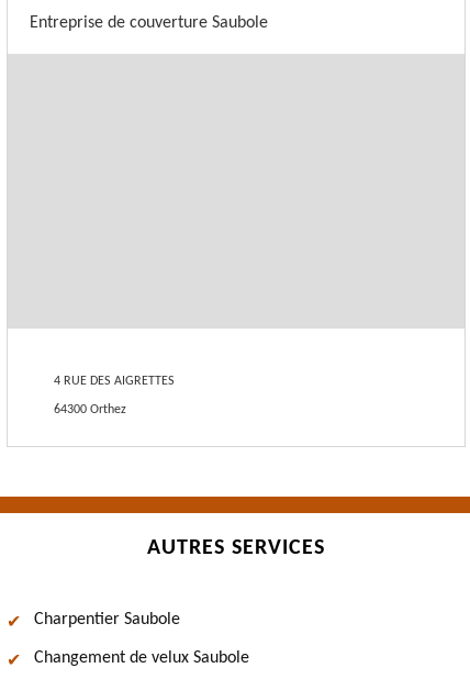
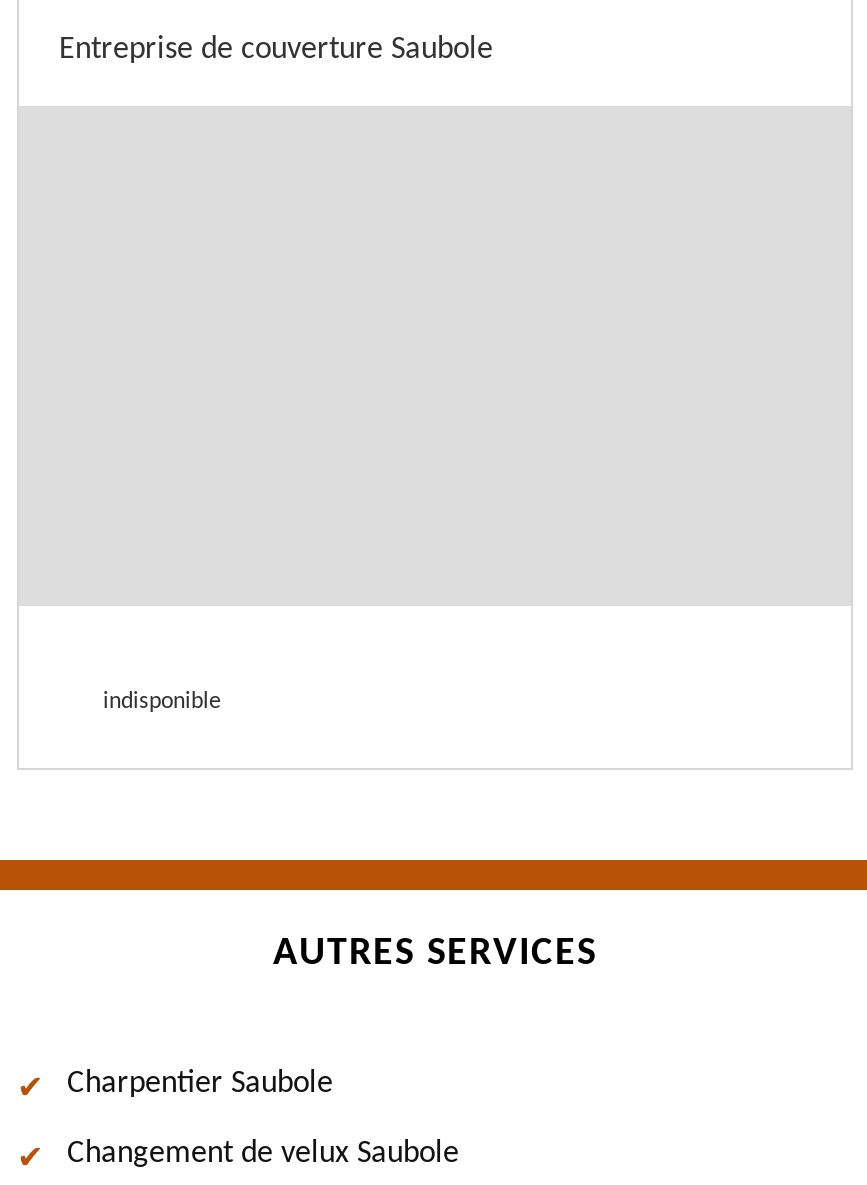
- 4 RUE DES AIGRETTES
- 64300 Orthez
+ indisponible
